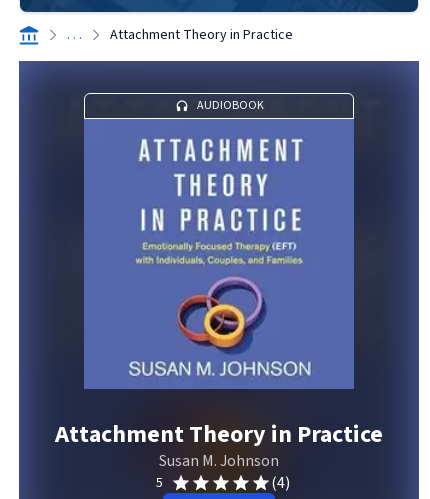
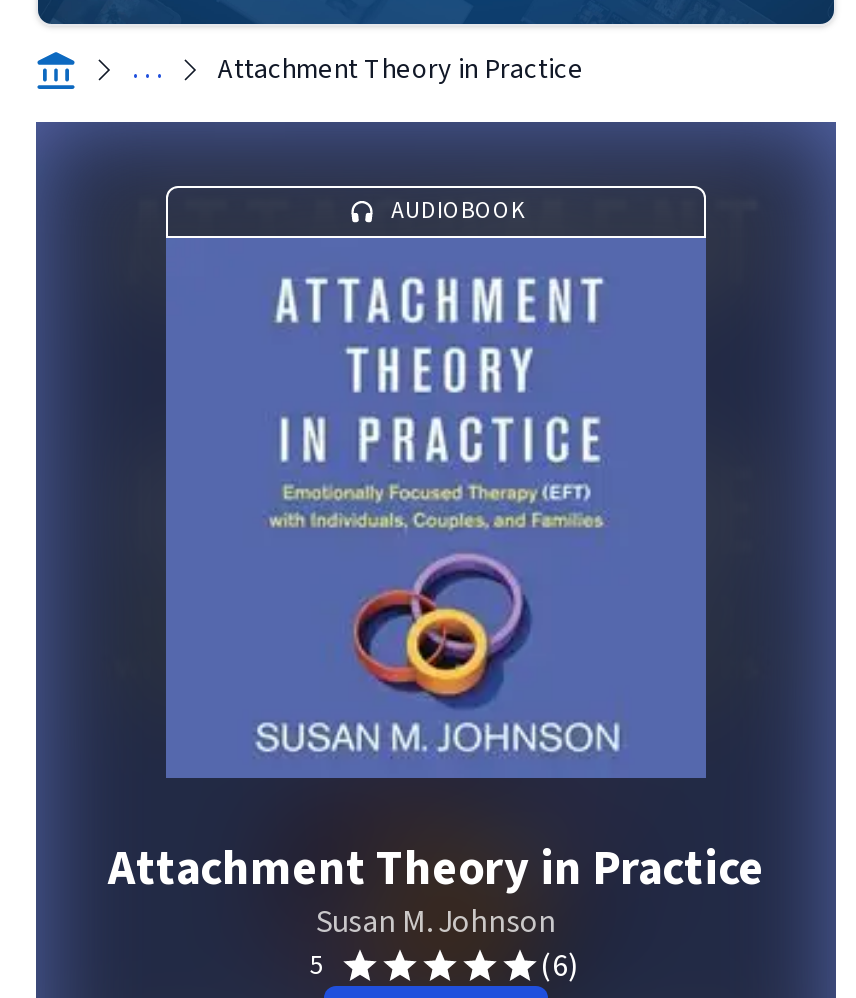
- (4)
+ (6)
